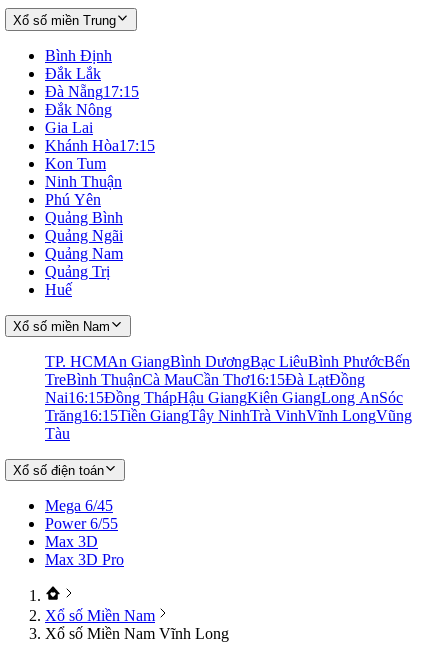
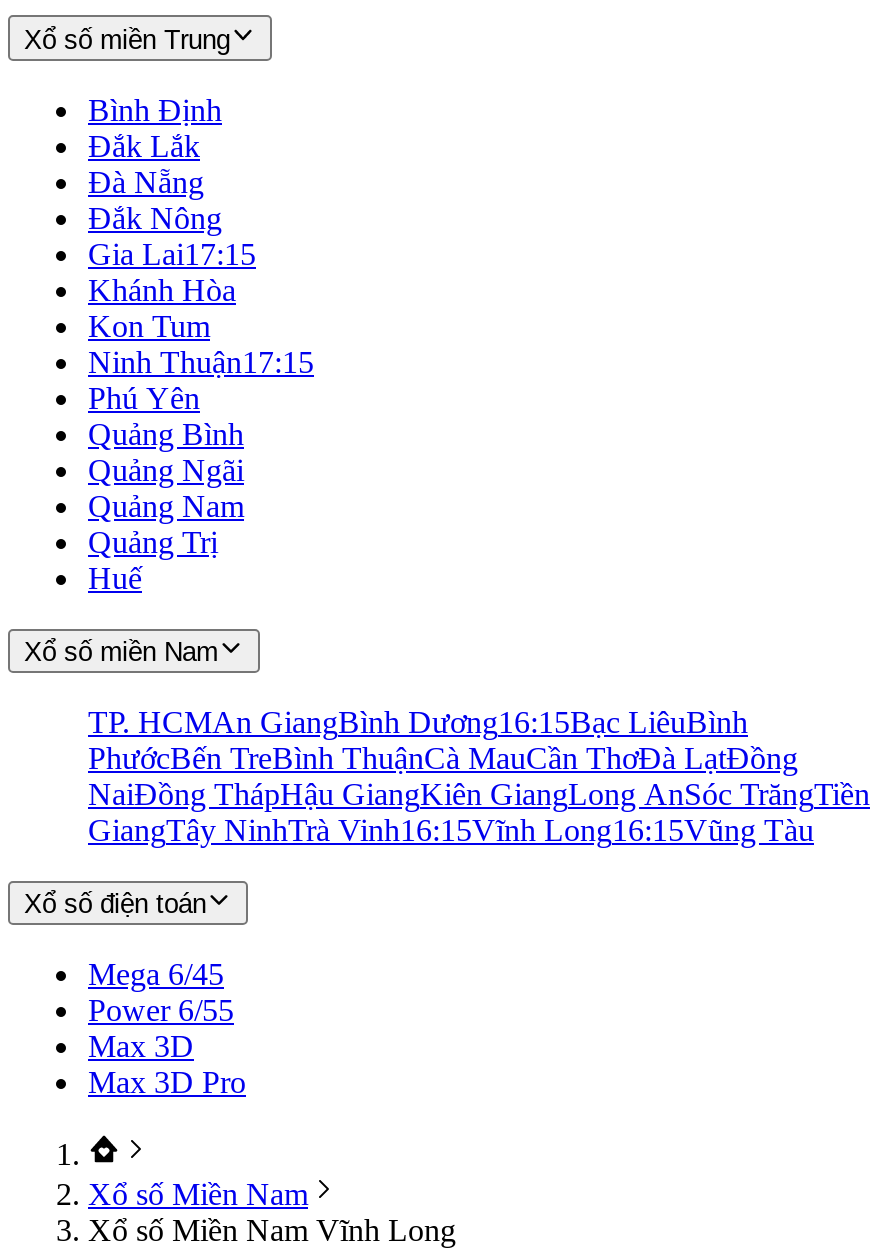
- Đà Nẵng 17:15
+ Đà Nẵng

- Gia Lai
- Khánh Hòa 17:15
+ Gia Lai17:15
+ Khánh Hòa

- Ninh Thuận
+ Ninh Thuận17:15

- TP. HCMAn GiangBình DươngBạc LiêuBình PhướcBến
- TreBình ThuậnCà MauCần Thơ16:15Đà LạtĐồng
- Nai 16:15Đồng ThápHậu GiangKiên GiangLong AnSóc
- Trăng 16:15Tiền GiangTây NinhTrà VinhVĩnh LongVũng
- Tàu
+ TP. HCMAn GiangBình Dương16:15Bạc LiêuBình
+ PhướcBến TreBình ThuậnCà MauCần ThơĐà LạtĐồng
+ NaiĐồng ThápHậu GiangKiên GiangLong AnSóc TrăngTiền
+ GiangTây NinhTrà Vinh16:15Vĩnh Long16:15Vũng Tàu
